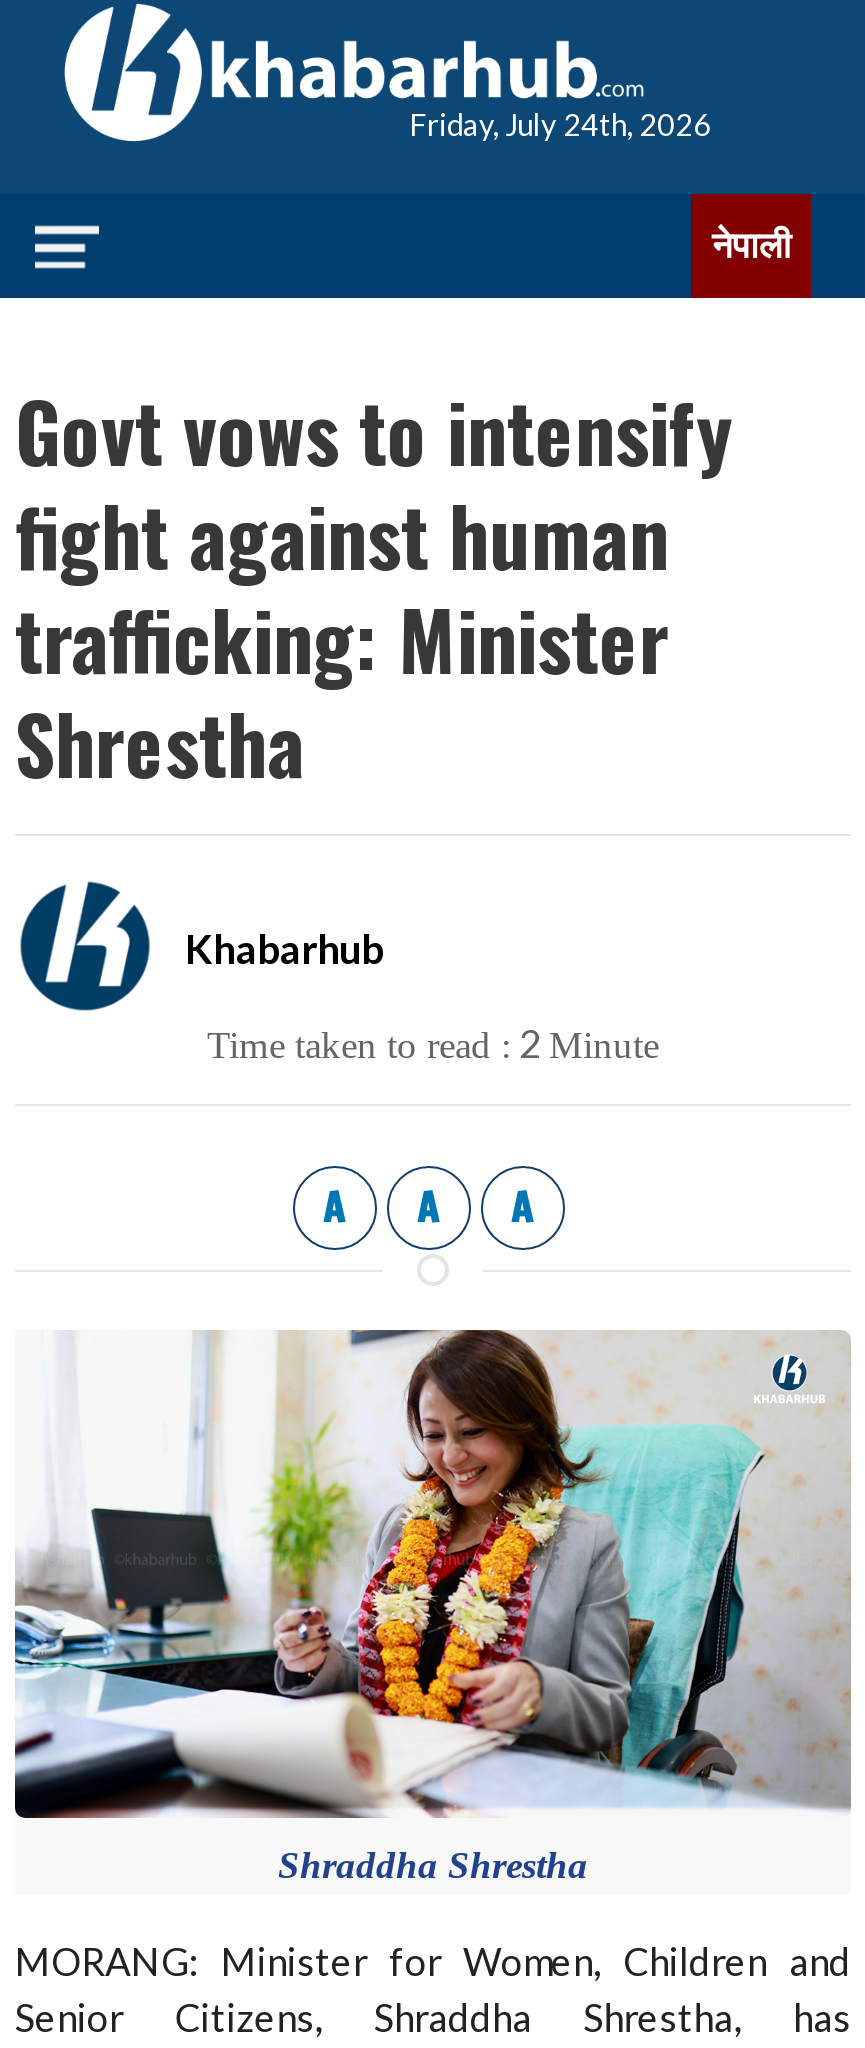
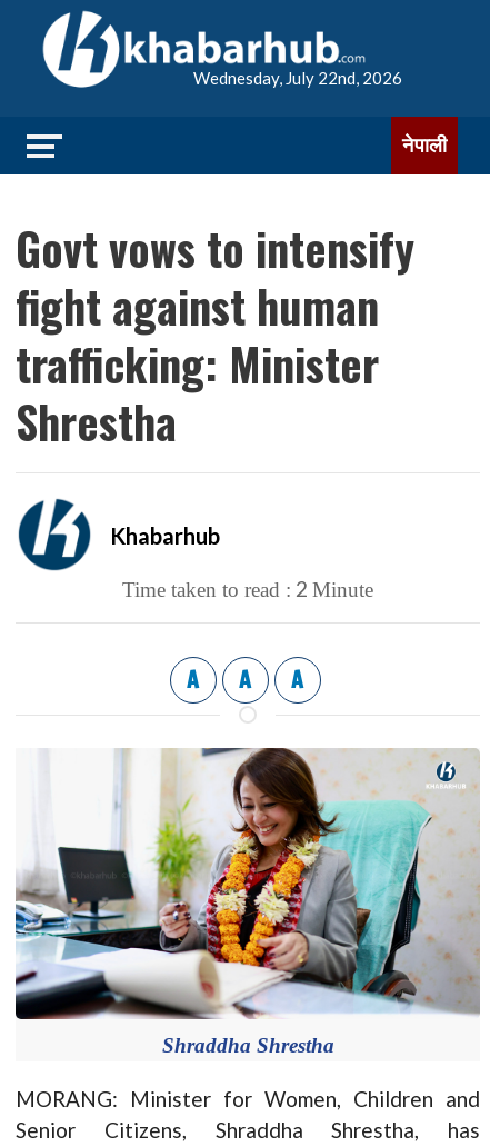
- Friday, July 24th, 2026
+ Wednesday, July 22nd, 2026
